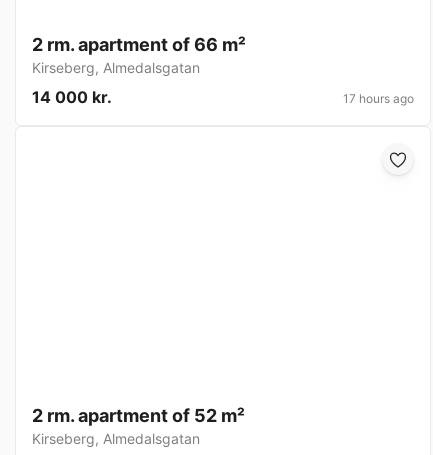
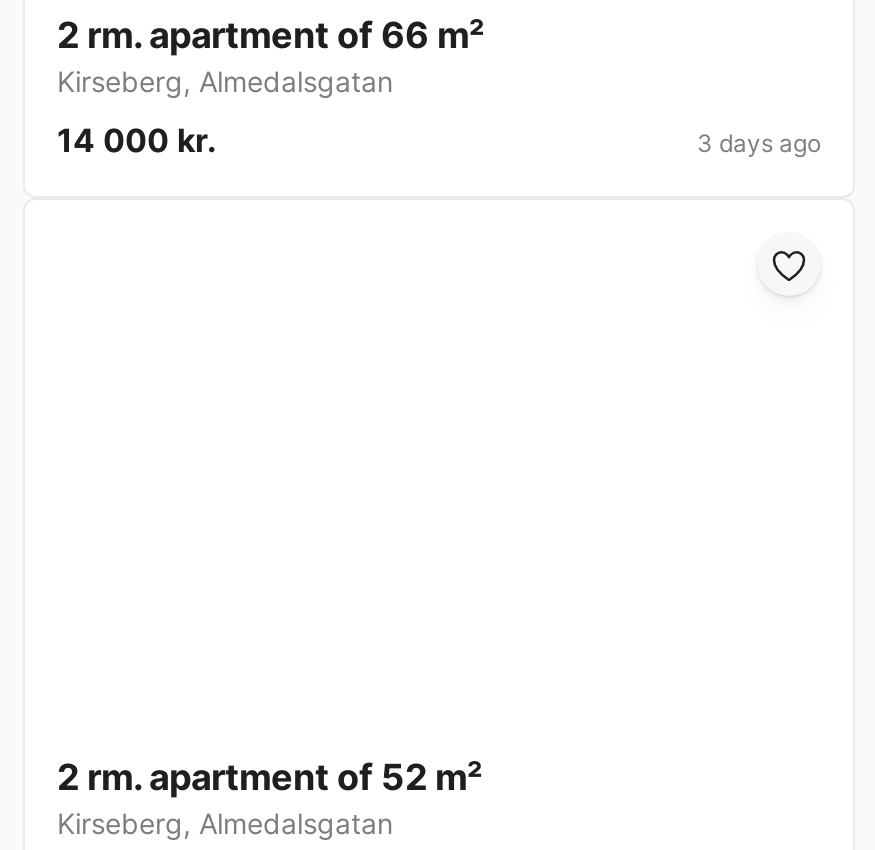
- 17 hours ago
+ 3 days ago
